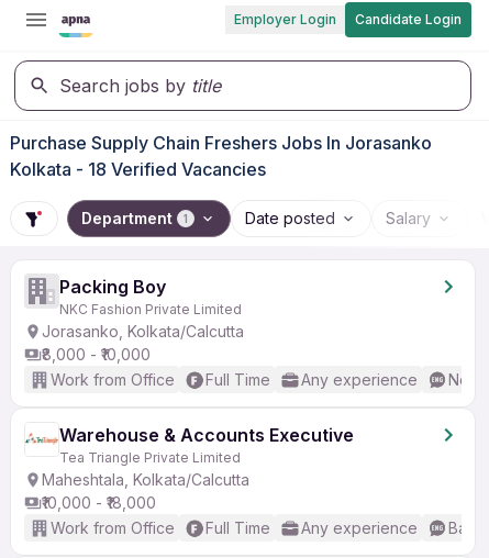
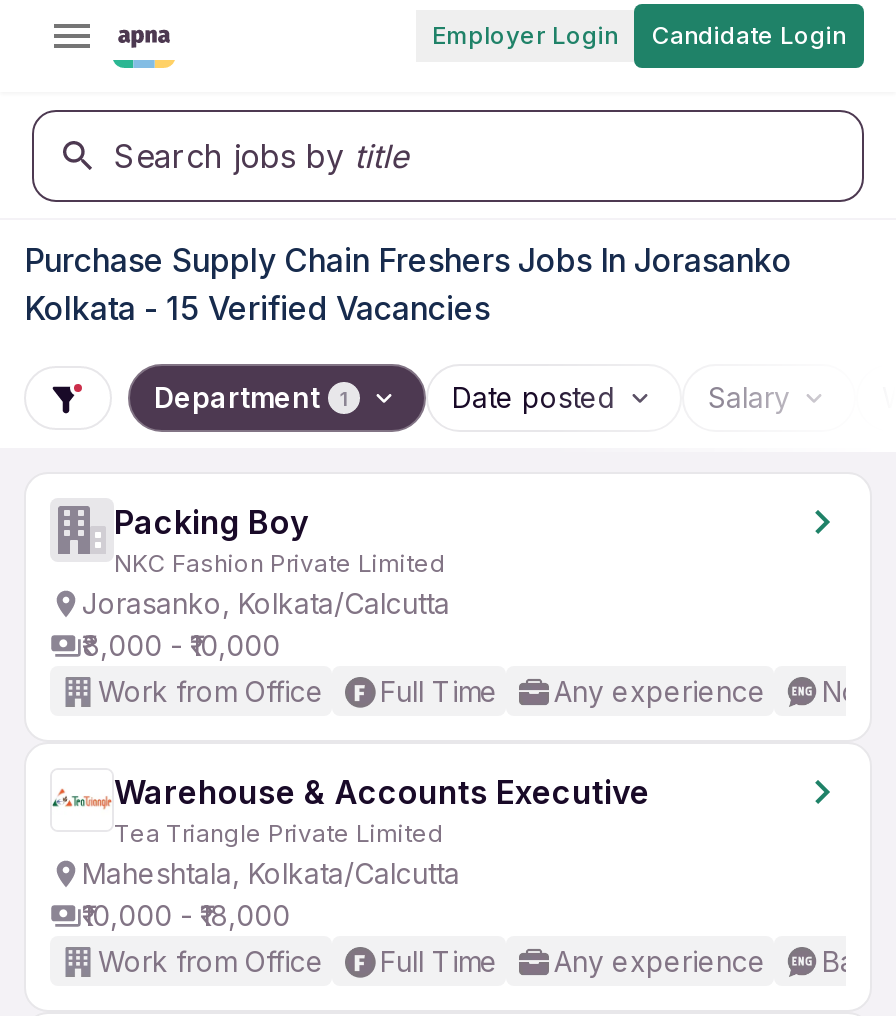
- Kolkata - 18 Verified Vacancies
+ Kolkata - 15 Verified Vacancies
